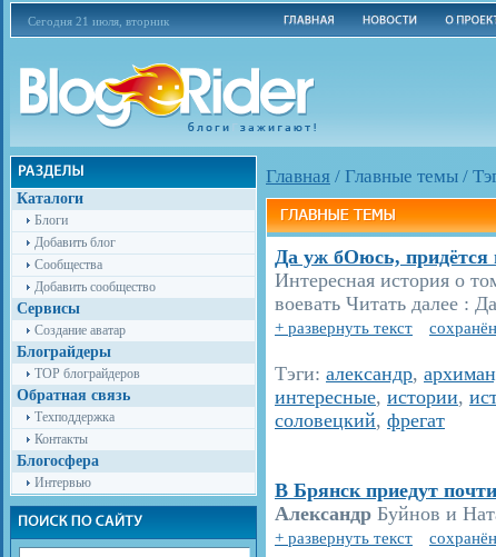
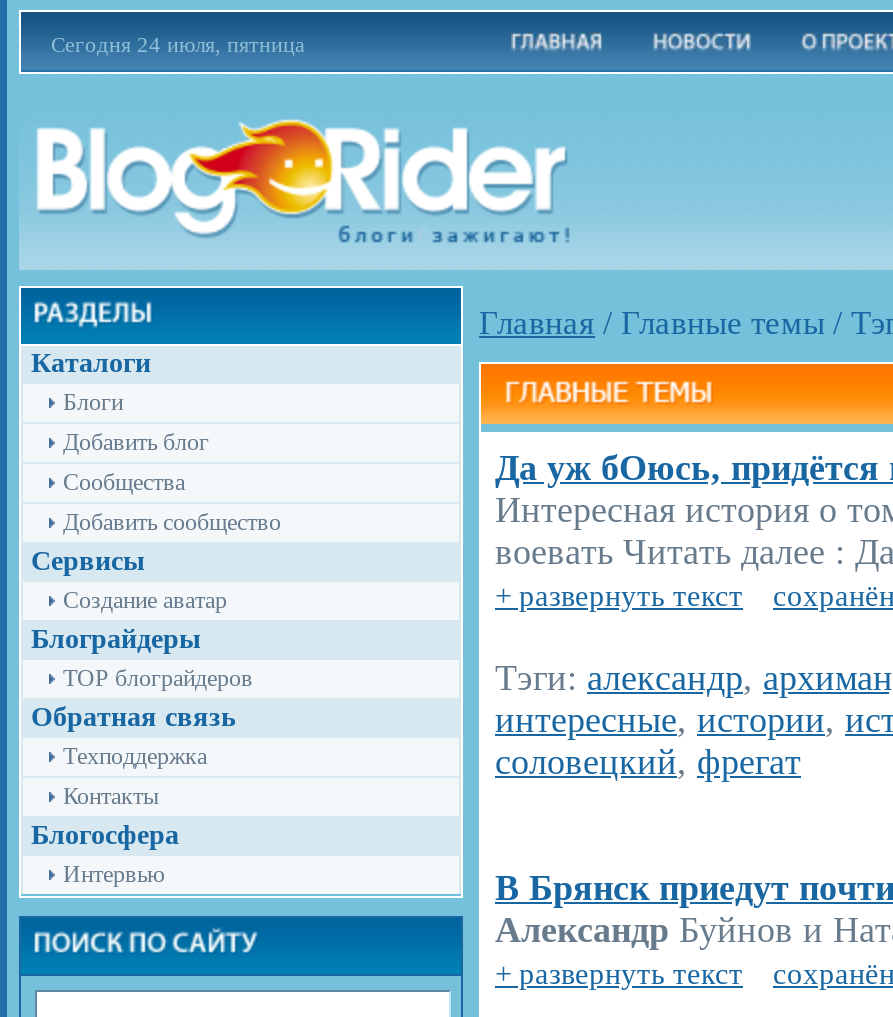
- Сегодня 21 июля, вторник
+ Сегодня 24 июля, пятница
